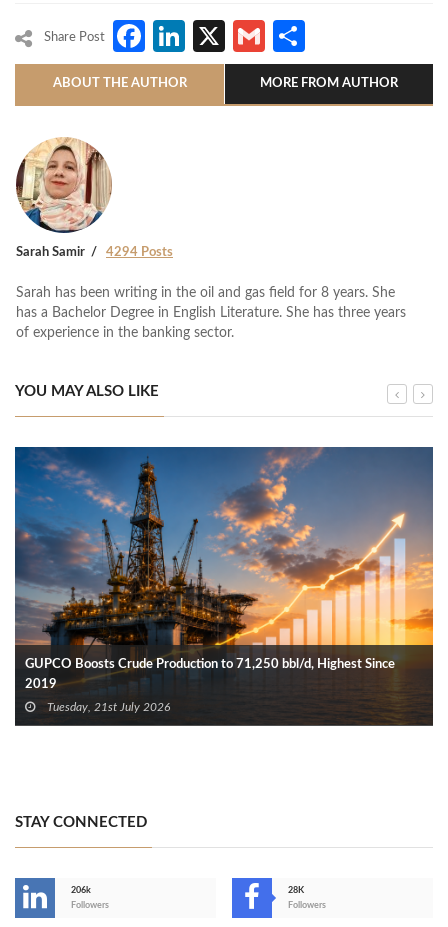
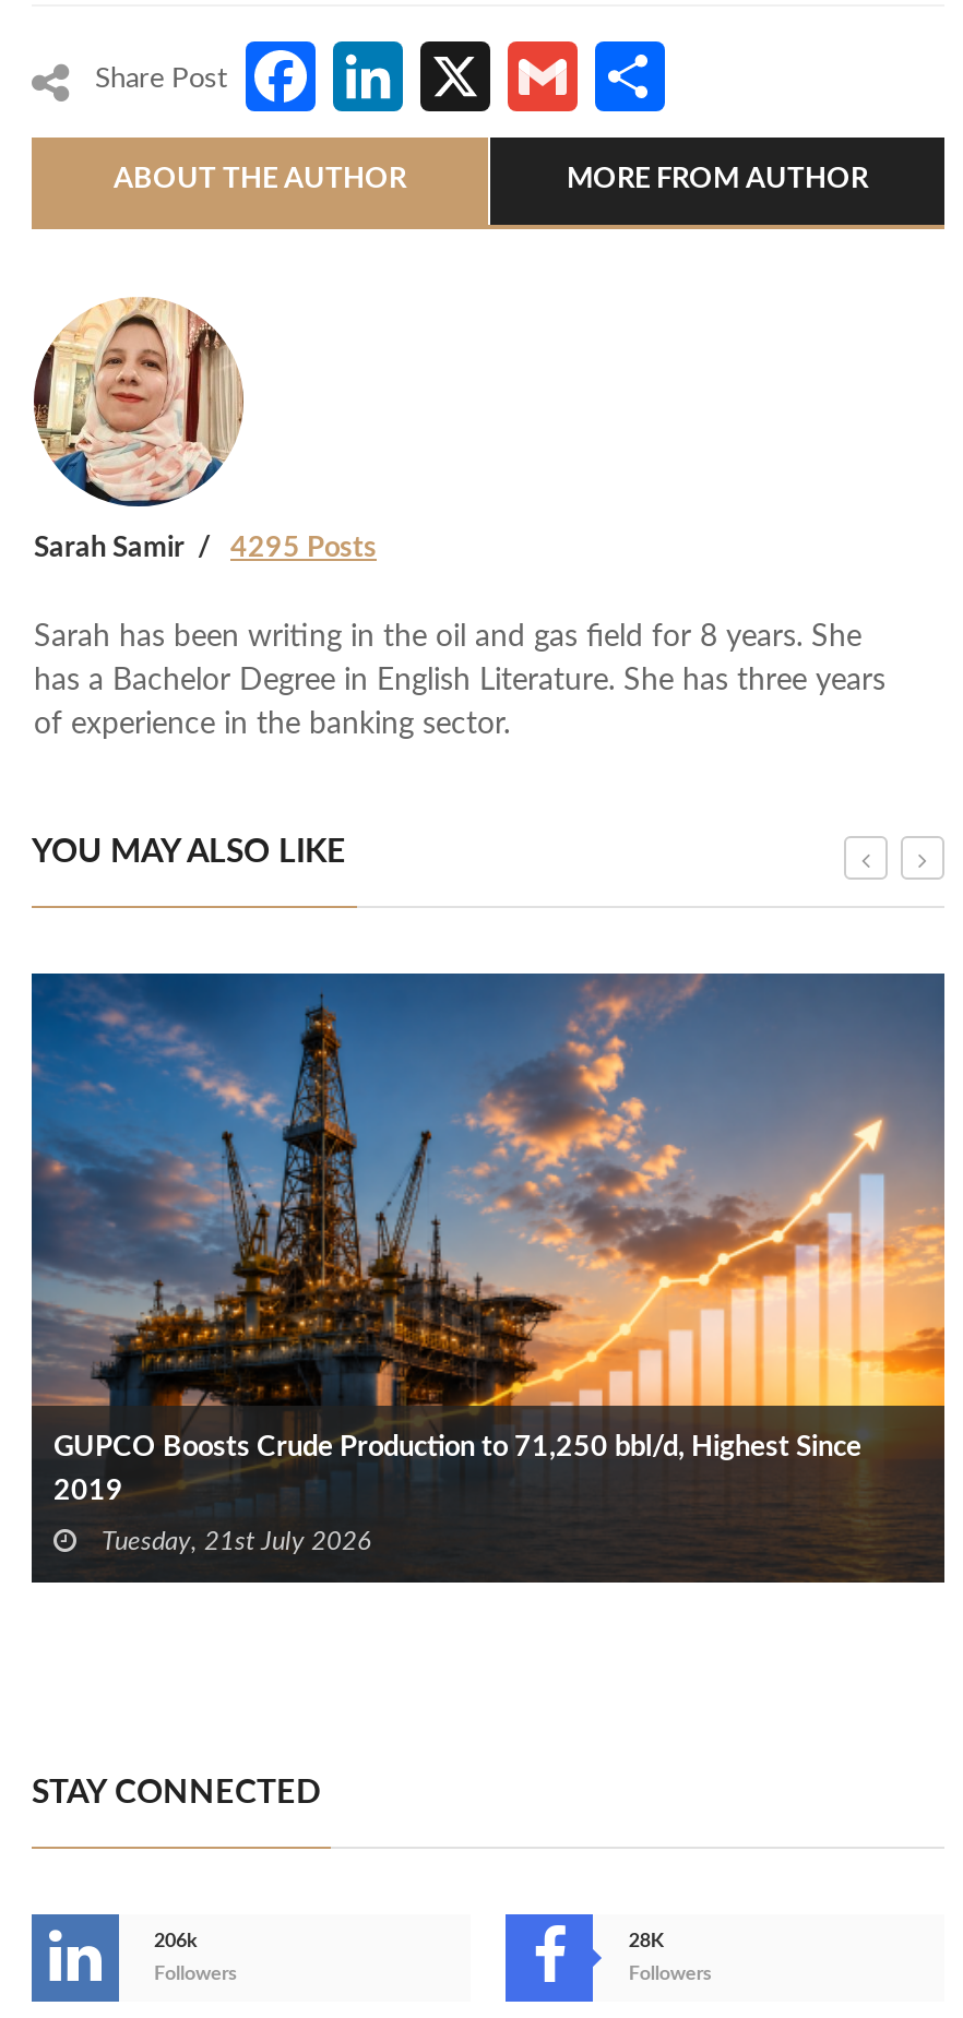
- Sarah Samir 4294 Posts
+ Sarah Samir 4295 Posts
